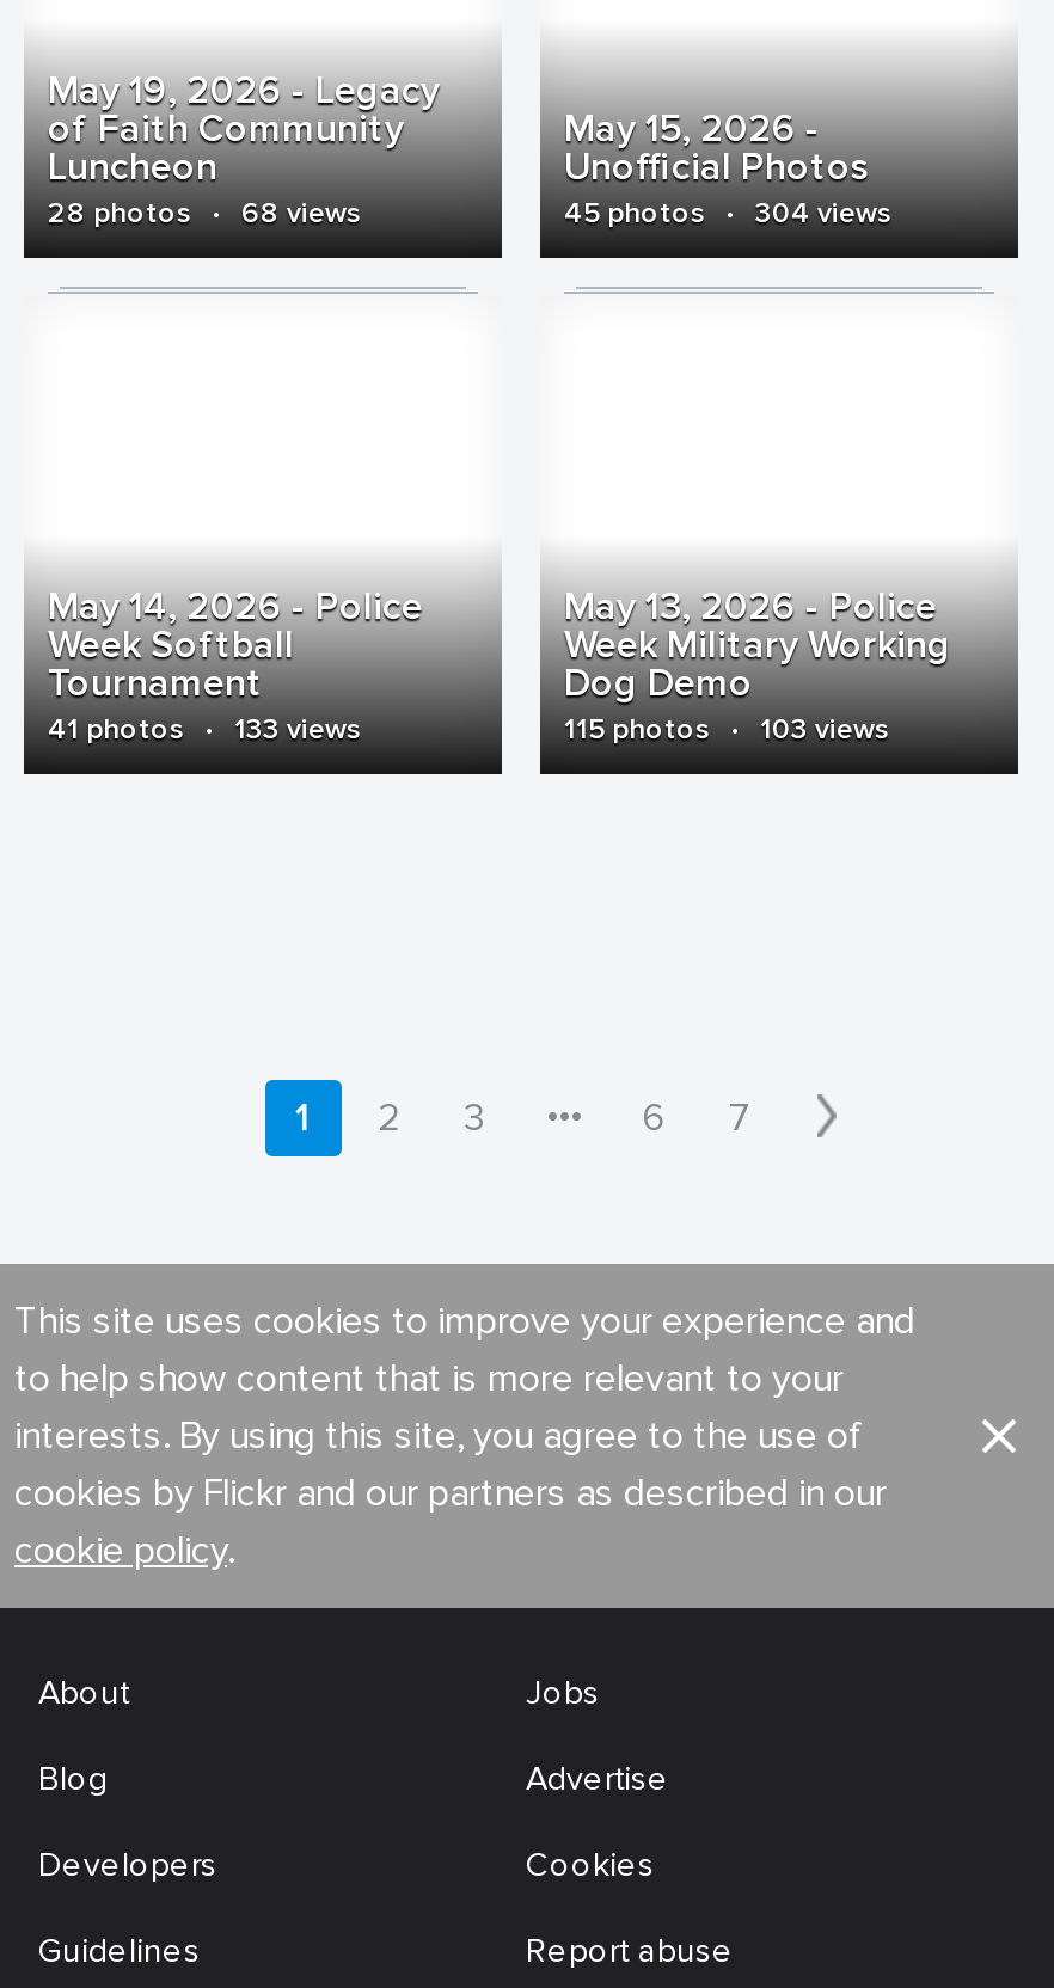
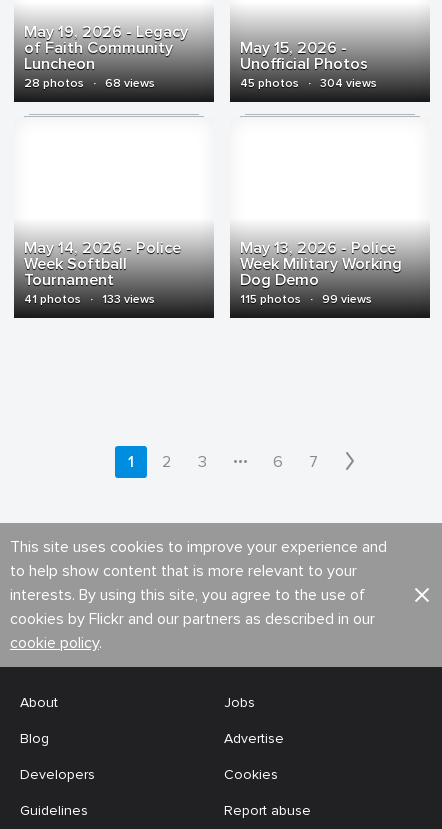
- 115 photos · 103 views
+ 115 photos · 99 views
